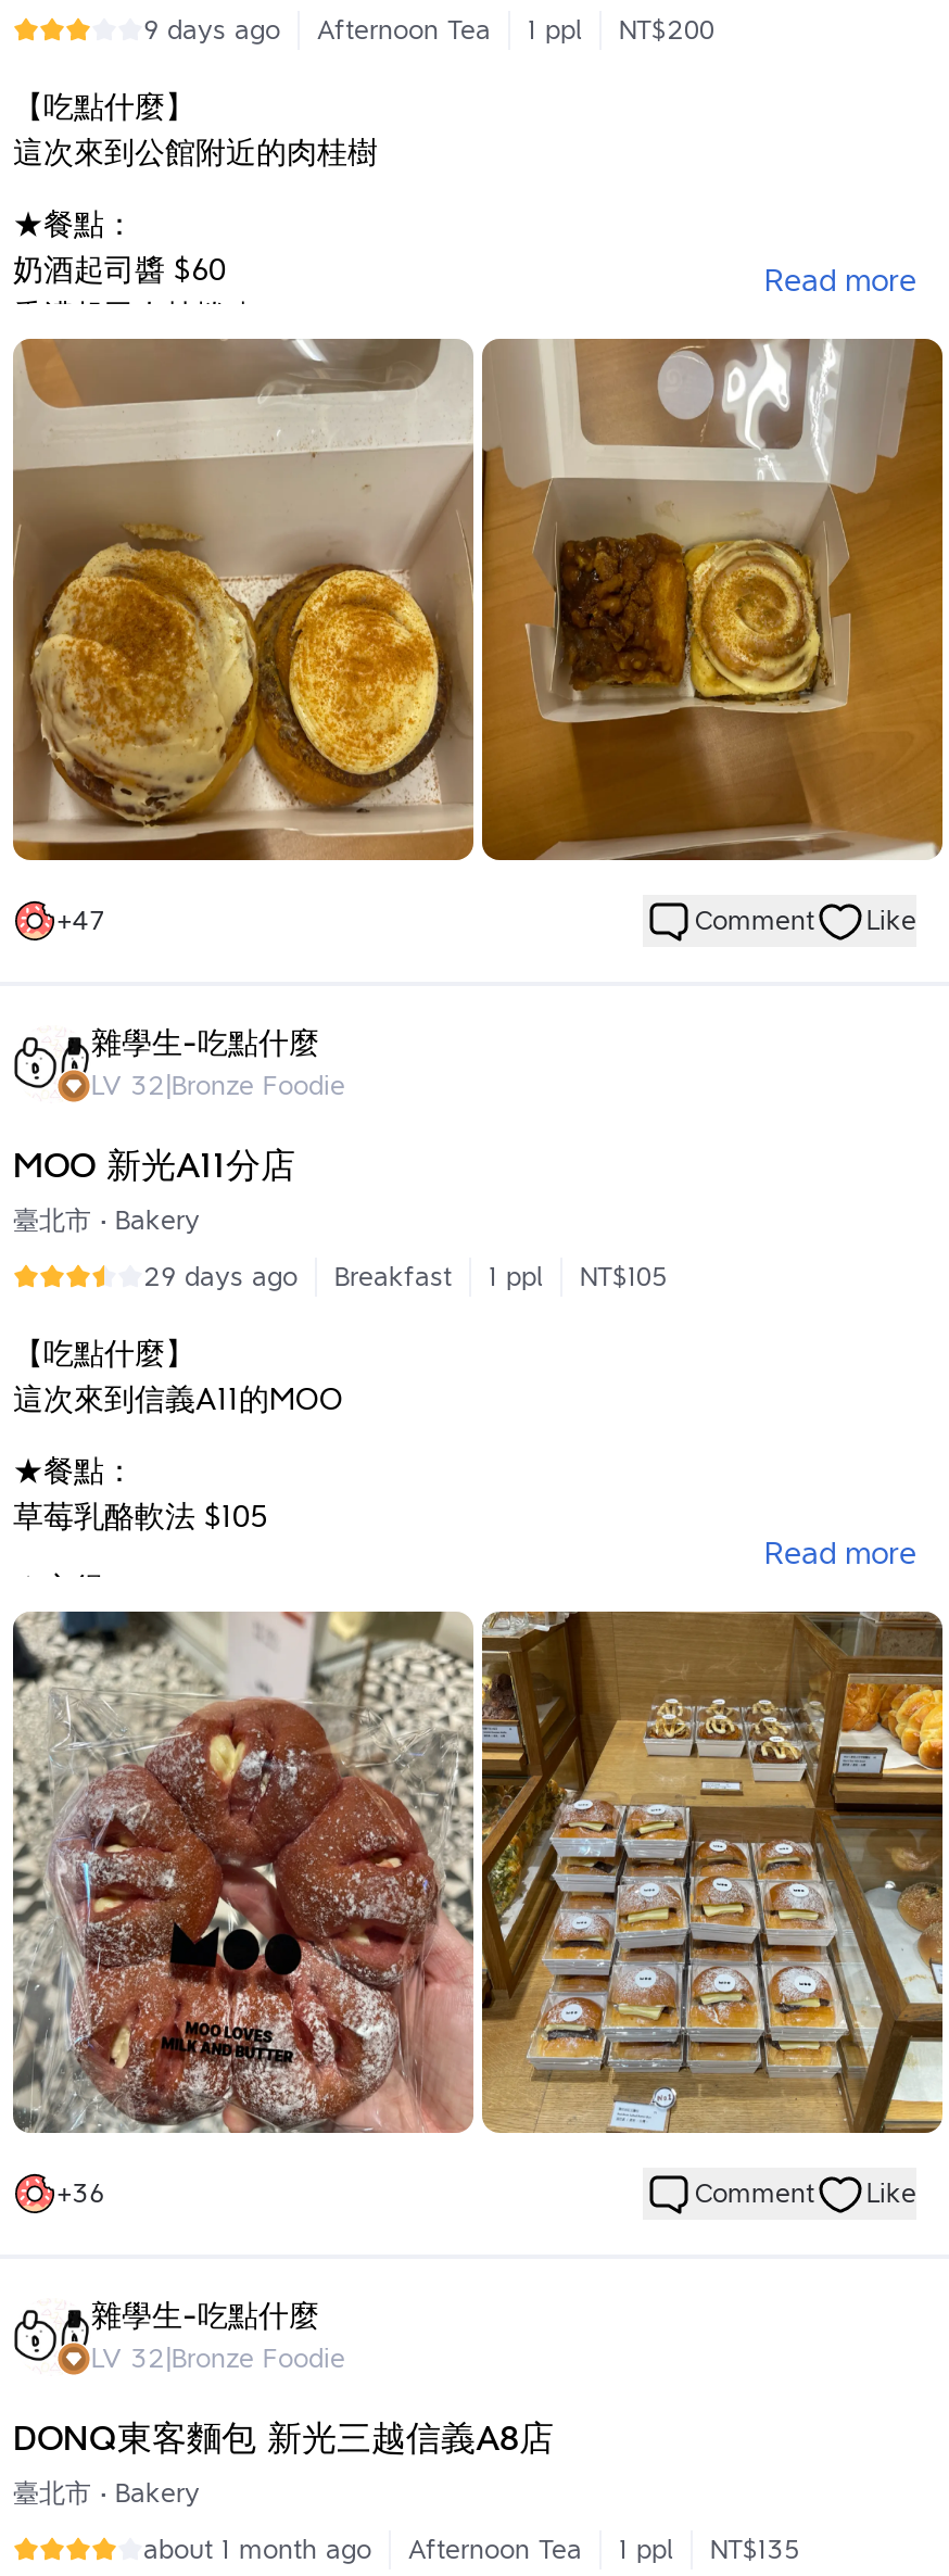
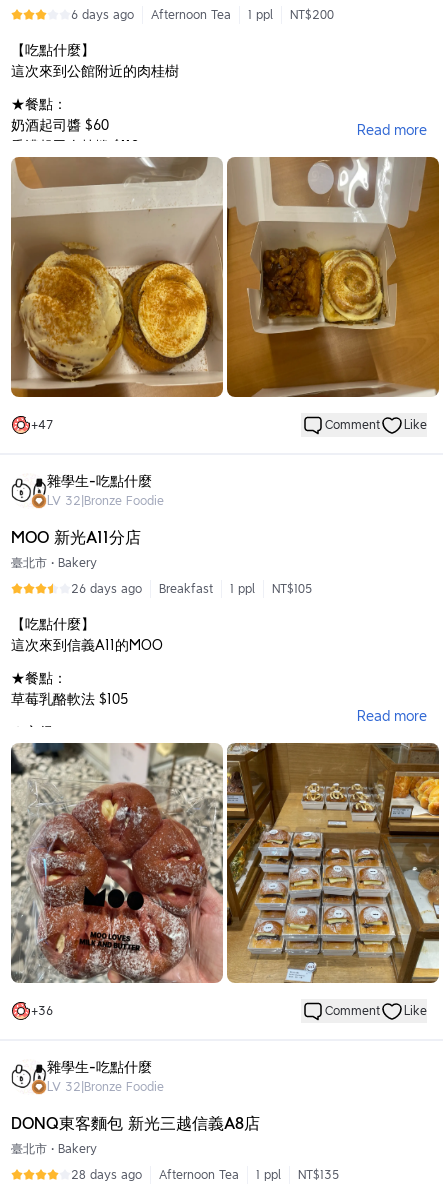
- 9 days ago Afternoon Tea 1 ppl NT$200
+ 6 days ago Afternoon Tea 1 ppl NT$200

- 29 days ago Breakfast 1 ppl NT$105
+ 26 days ago Breakfast 1 ppl NT$105

- about 1 month ago
+ 28 days ago
